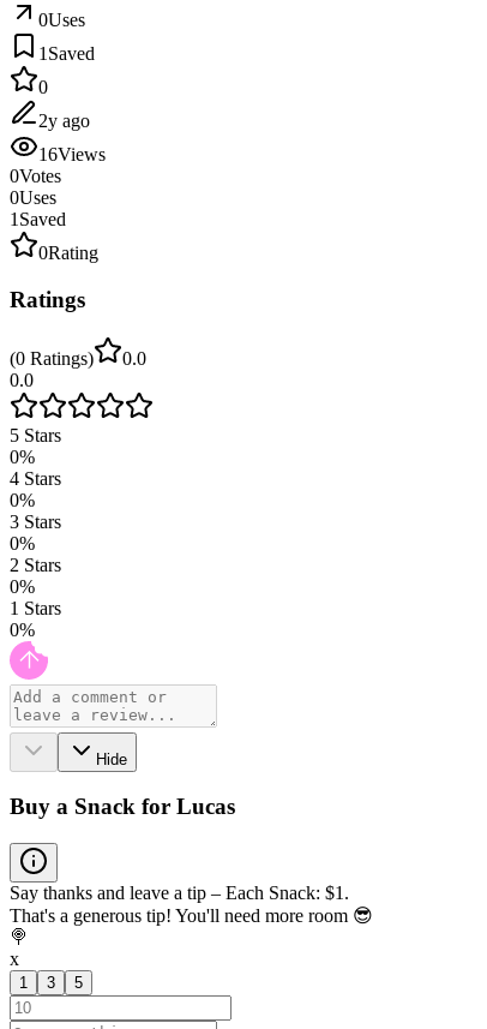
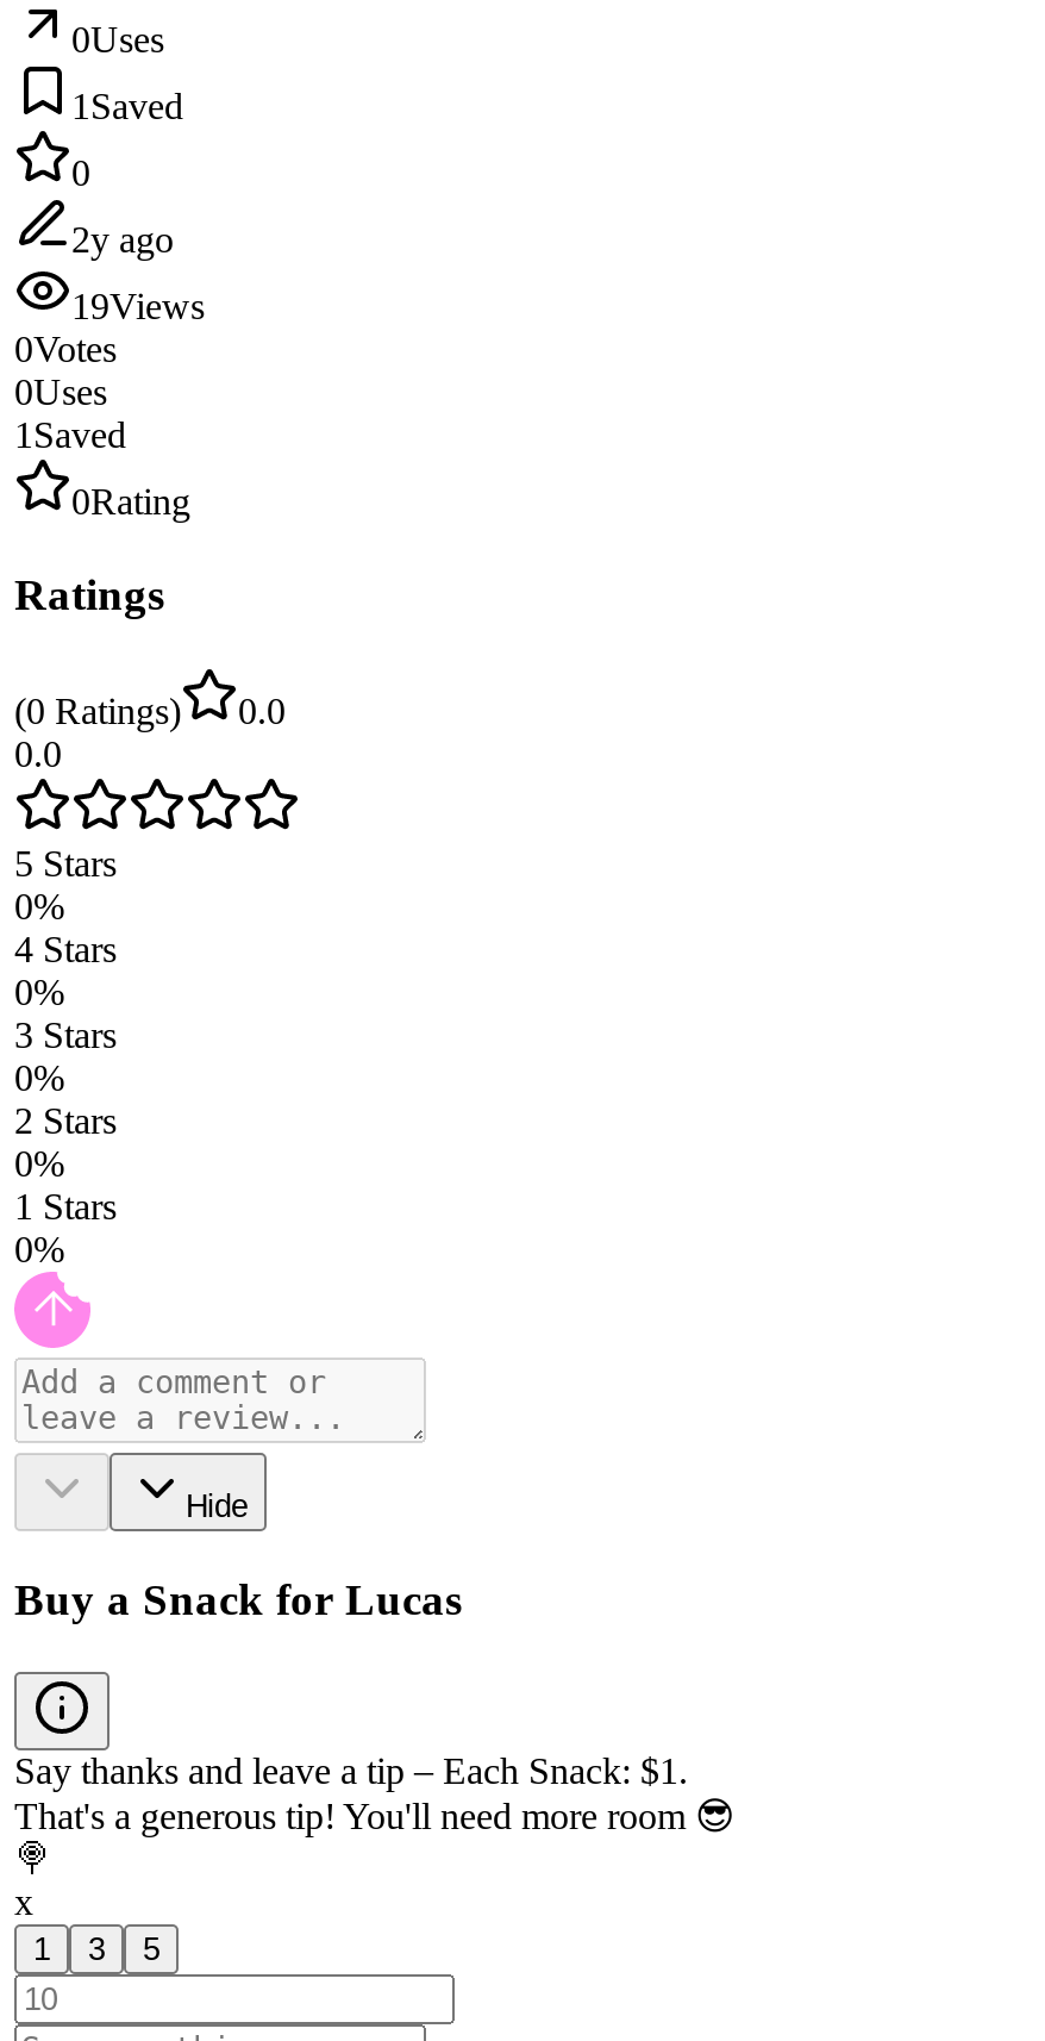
- 16Views
+ 19Views
